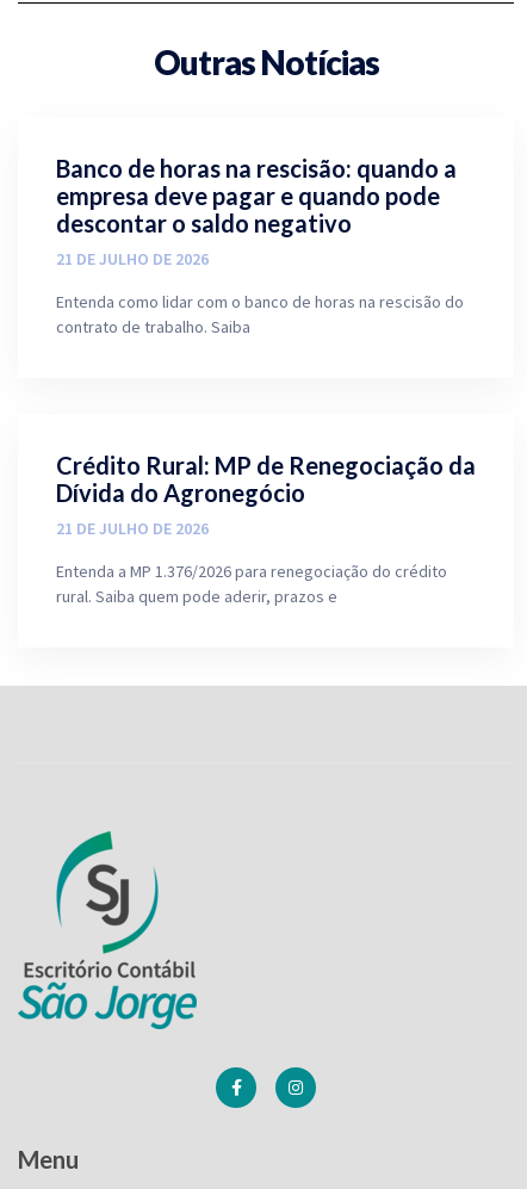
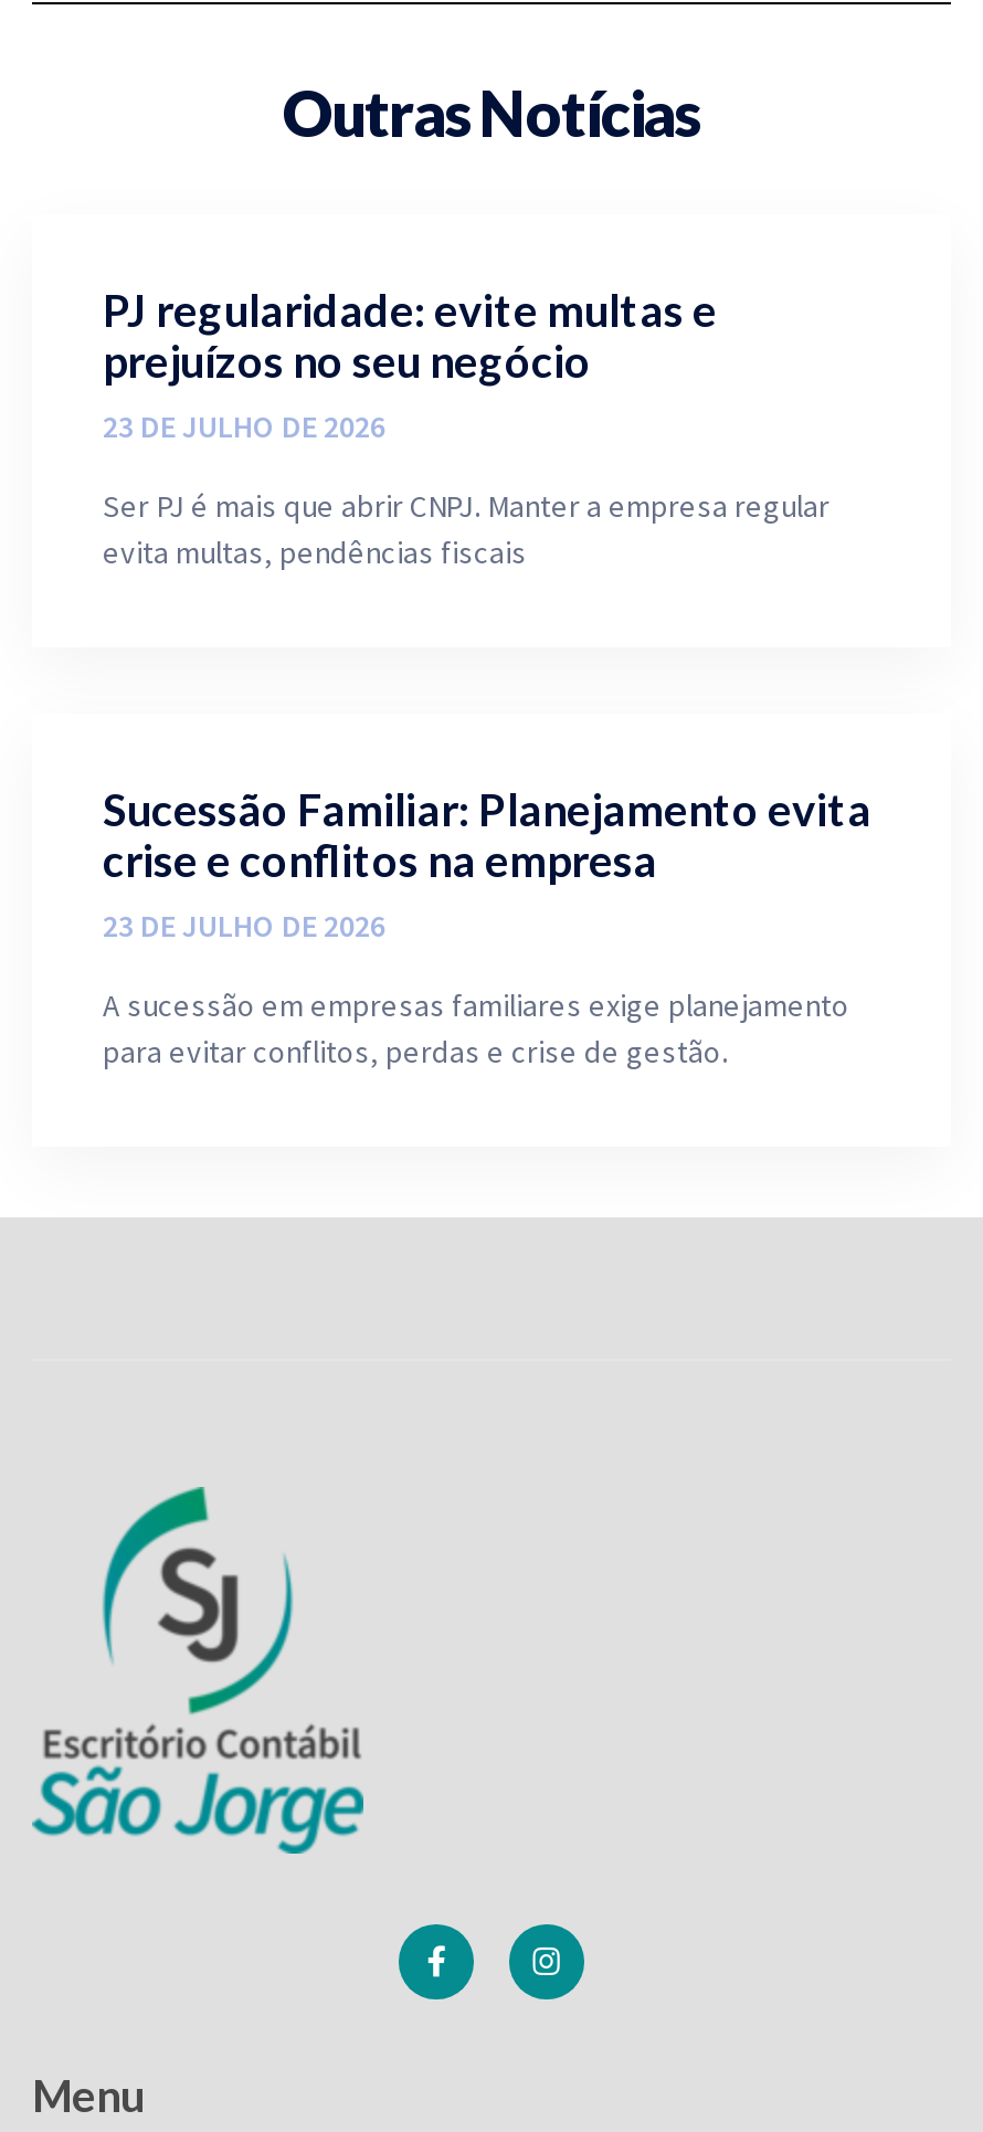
- Banco de horas na rescisão: quando a
- empresa deve pagar e quando pode
- descontar o saldo negativo
- 21 DE JULHO DE 2026
+ PJ regularidade: evite multas e
+ prejuízos no seu negócio
+ 23 DE JULHO DE 2026

- Entenda como lidar com o banco de horas na rescisão do
- contrato de trabalho. Saiba
+ Ser PJ é mais que abrir CNPJ. Manter a empresa regular
+ evita multas, pendências fiscais

- Crédito Rural: MP de Renegociação da
- Dívida do Agronegócio
- 21 DE JULHO DE 2026
+ Sucessão Familiar: Planejamento evita
+ crise e conflitos na empresa
+ 23 DE JULHO DE 2026

- Entenda a MP 1.376/2026 para renegociação do crédito
- rural. Saiba quem pode aderir, prazos e
+ A sucessão em empresas familiares exige planejamento
+ para evitar conflitos, perdas e crise de gestão.
